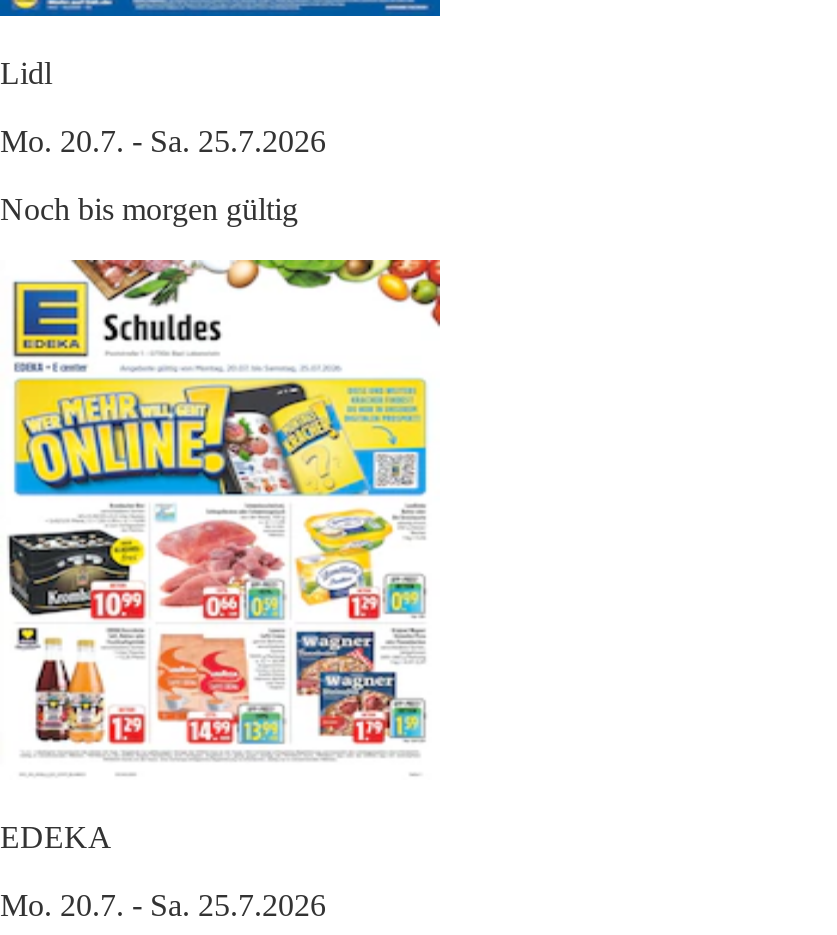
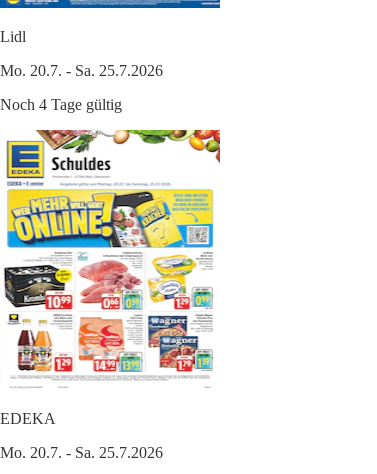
- Noch bis morgen gültig
+ Noch 4 Tage gültig
